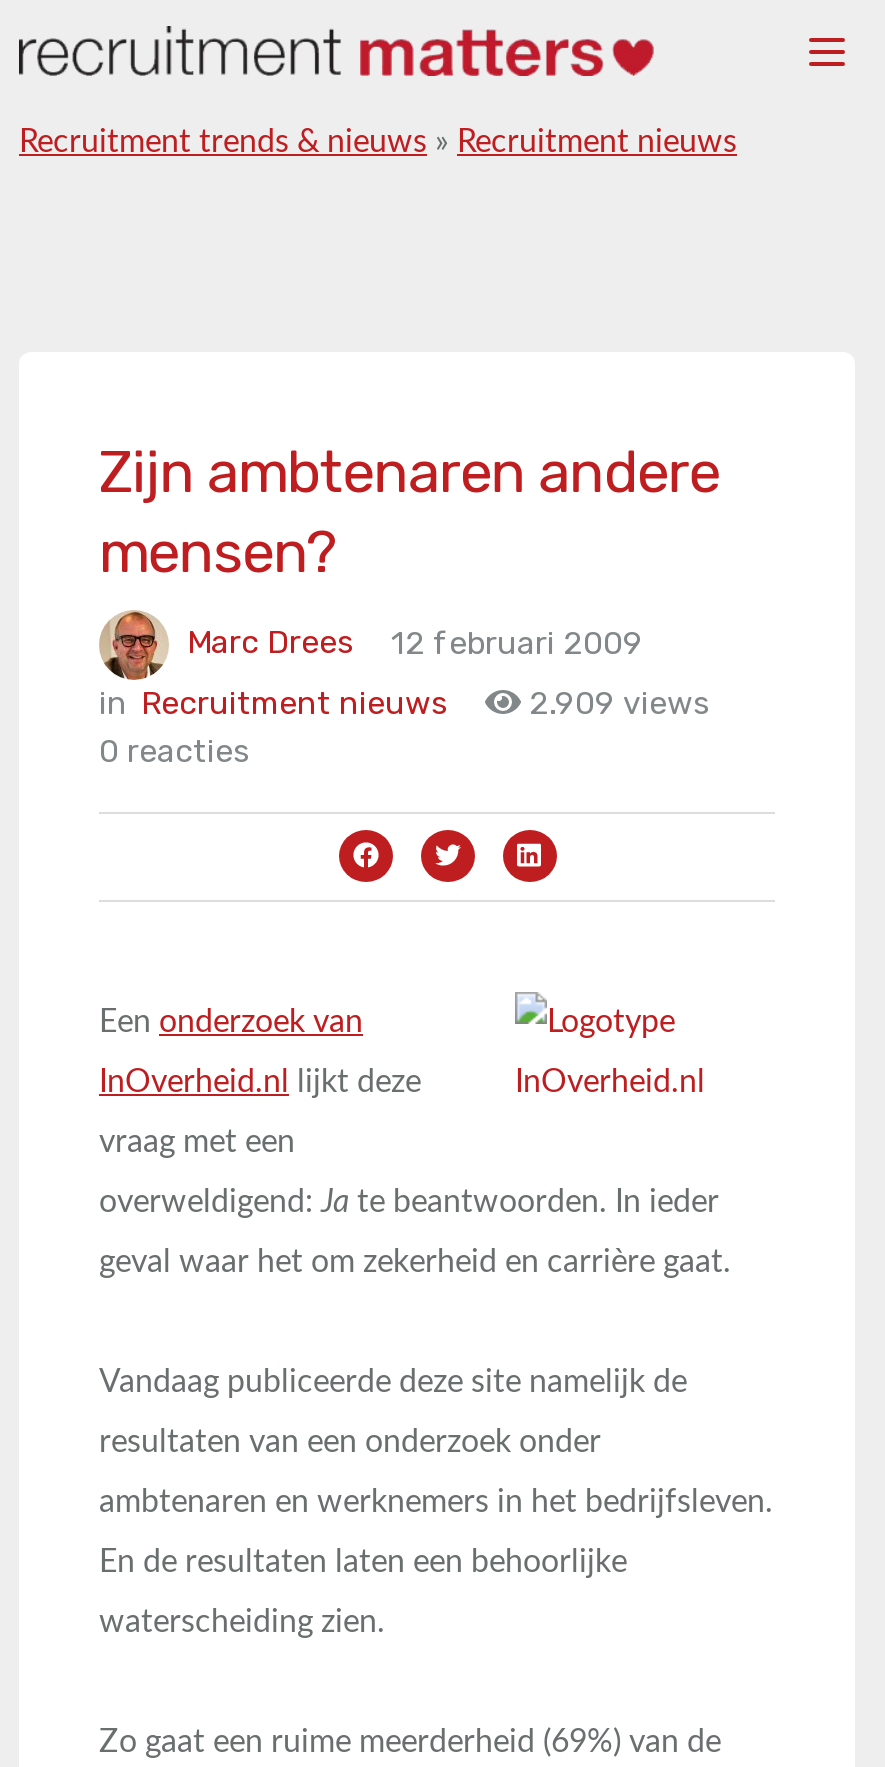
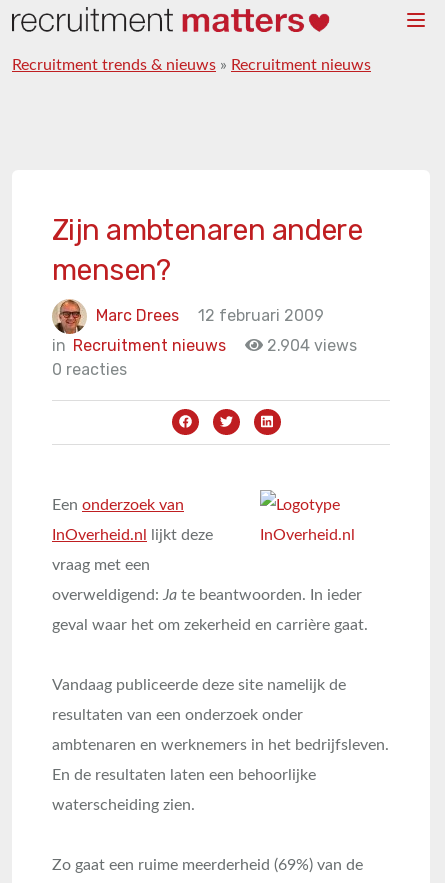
- in Recruitment nieuws 2.909 views
+ in Recruitment nieuws 2.904 views
